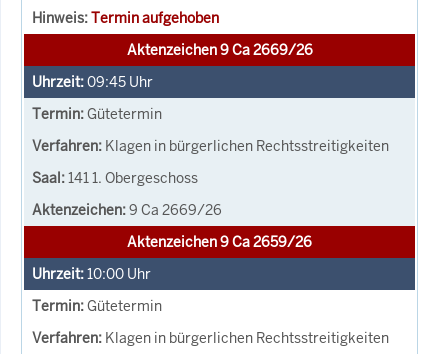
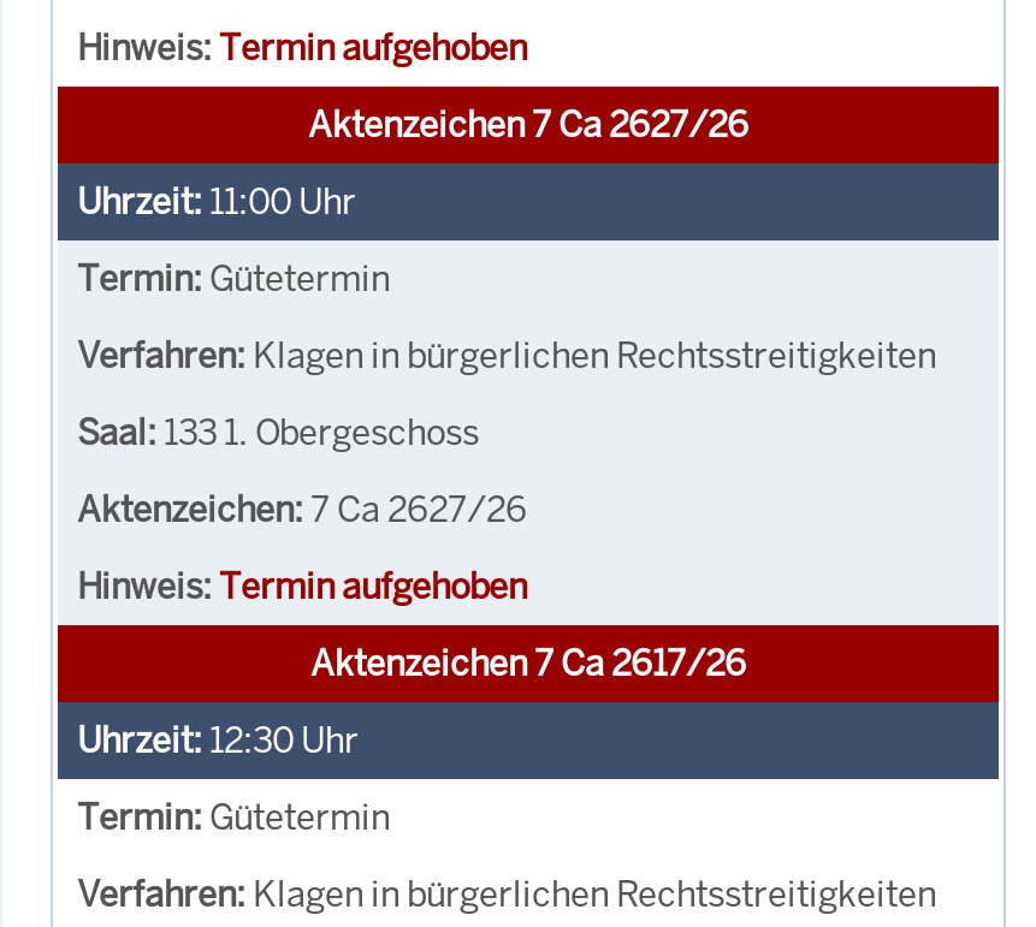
- Aktenzeichen 9 Ca 2669/26
+ Aktenzeichen 7 Ca 2627/26

- 09:45 Uhr
+ 11:00 Uhr

- 141 1. Obergeschoss
- 9 Ca 2669/26
- Aktenzeichen 9 Ca 2659/26
- 10:00 Uhr
+ 133 1. Obergeschoss
+ 7 Ca 2627/26
+ Termin aufgehoben
+ Aktenzeichen 7 Ca 2617/26
+ 12:30 Uhr
